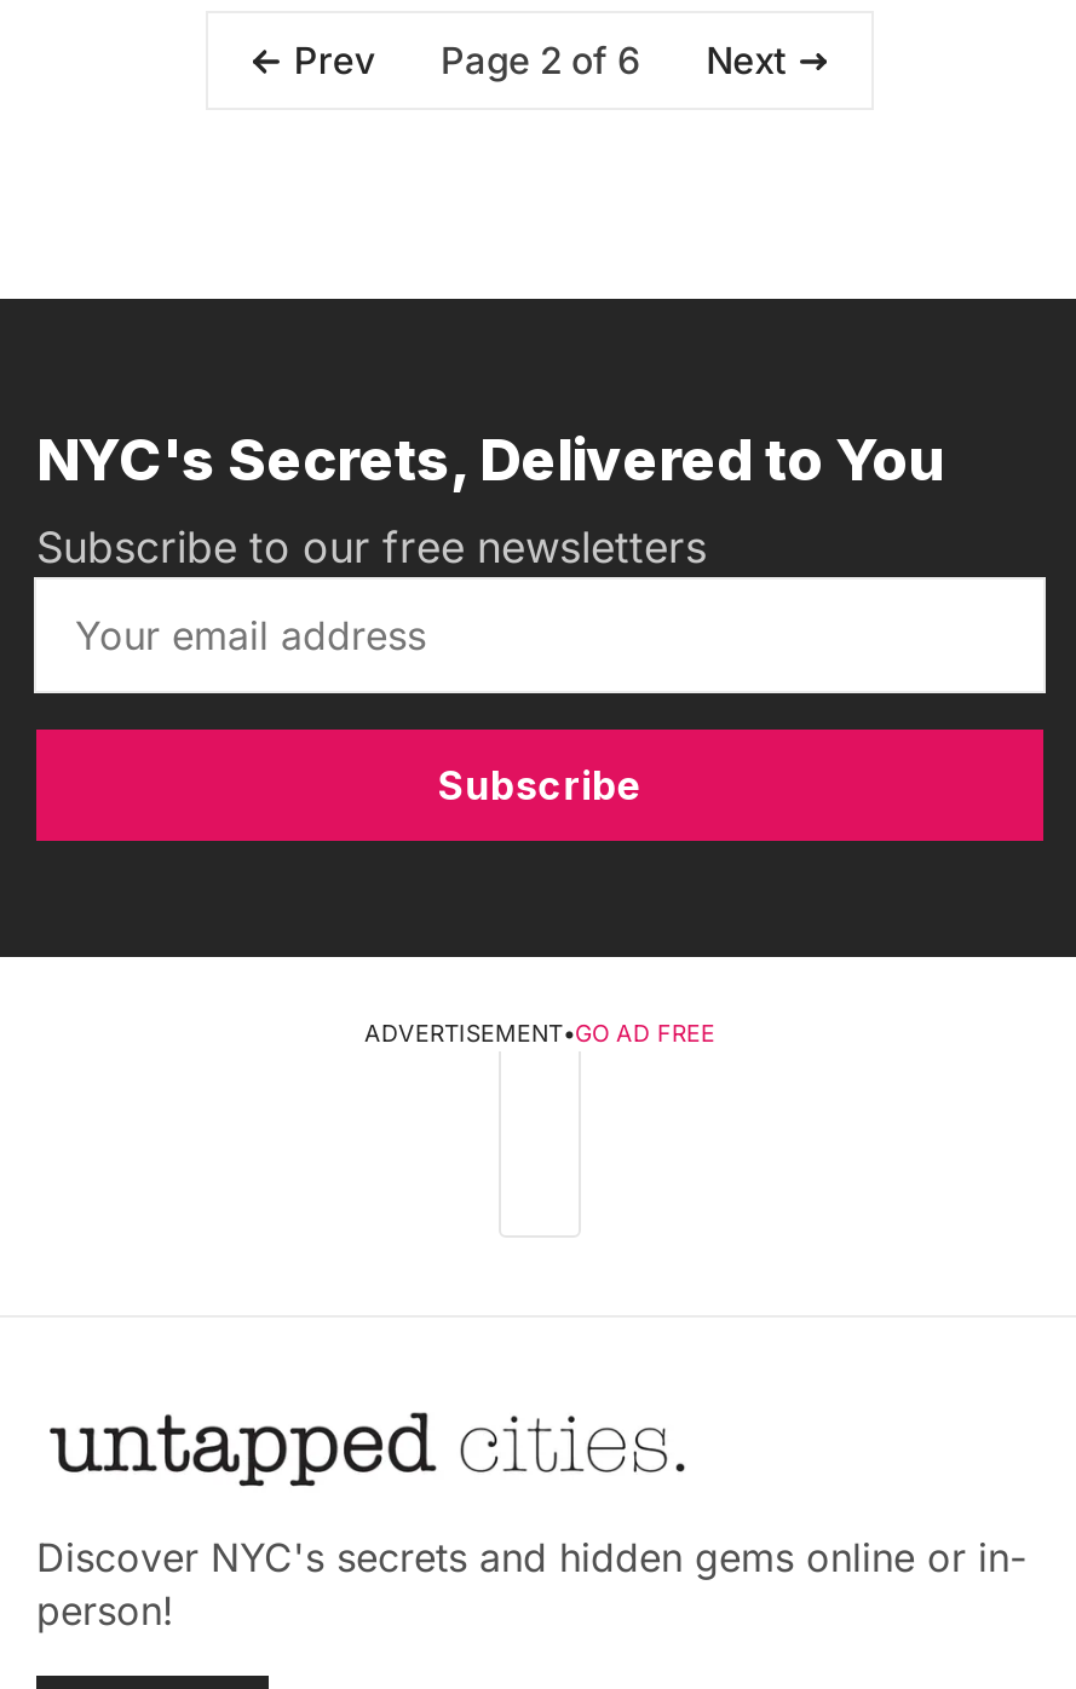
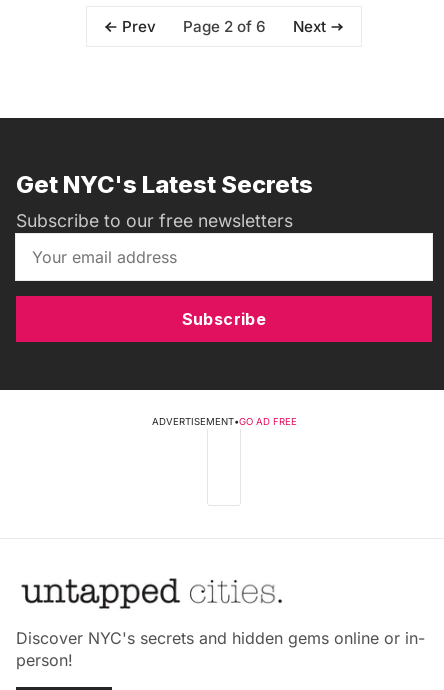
- NYC's Secrets, Delivered to You
+ Get NYC's Latest Secrets
